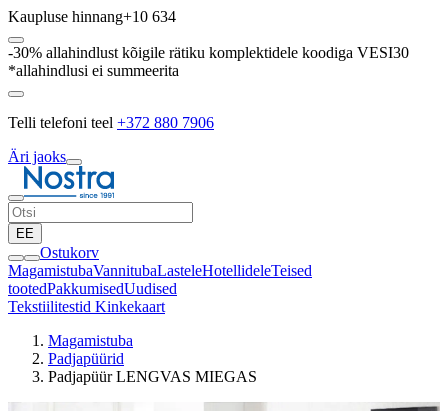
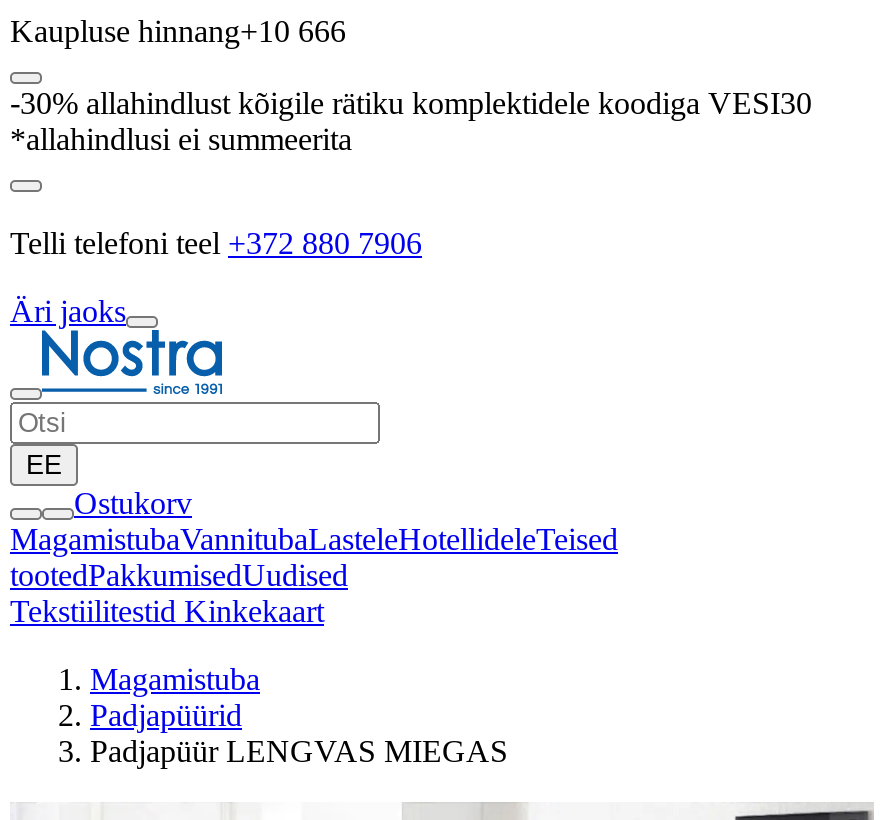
- Kaupluse hinnang+10 634
+ Kaupluse hinnang+10 666
